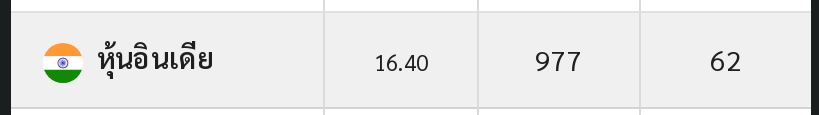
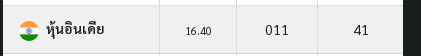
- 977
+ 011

- 62
+ 41
